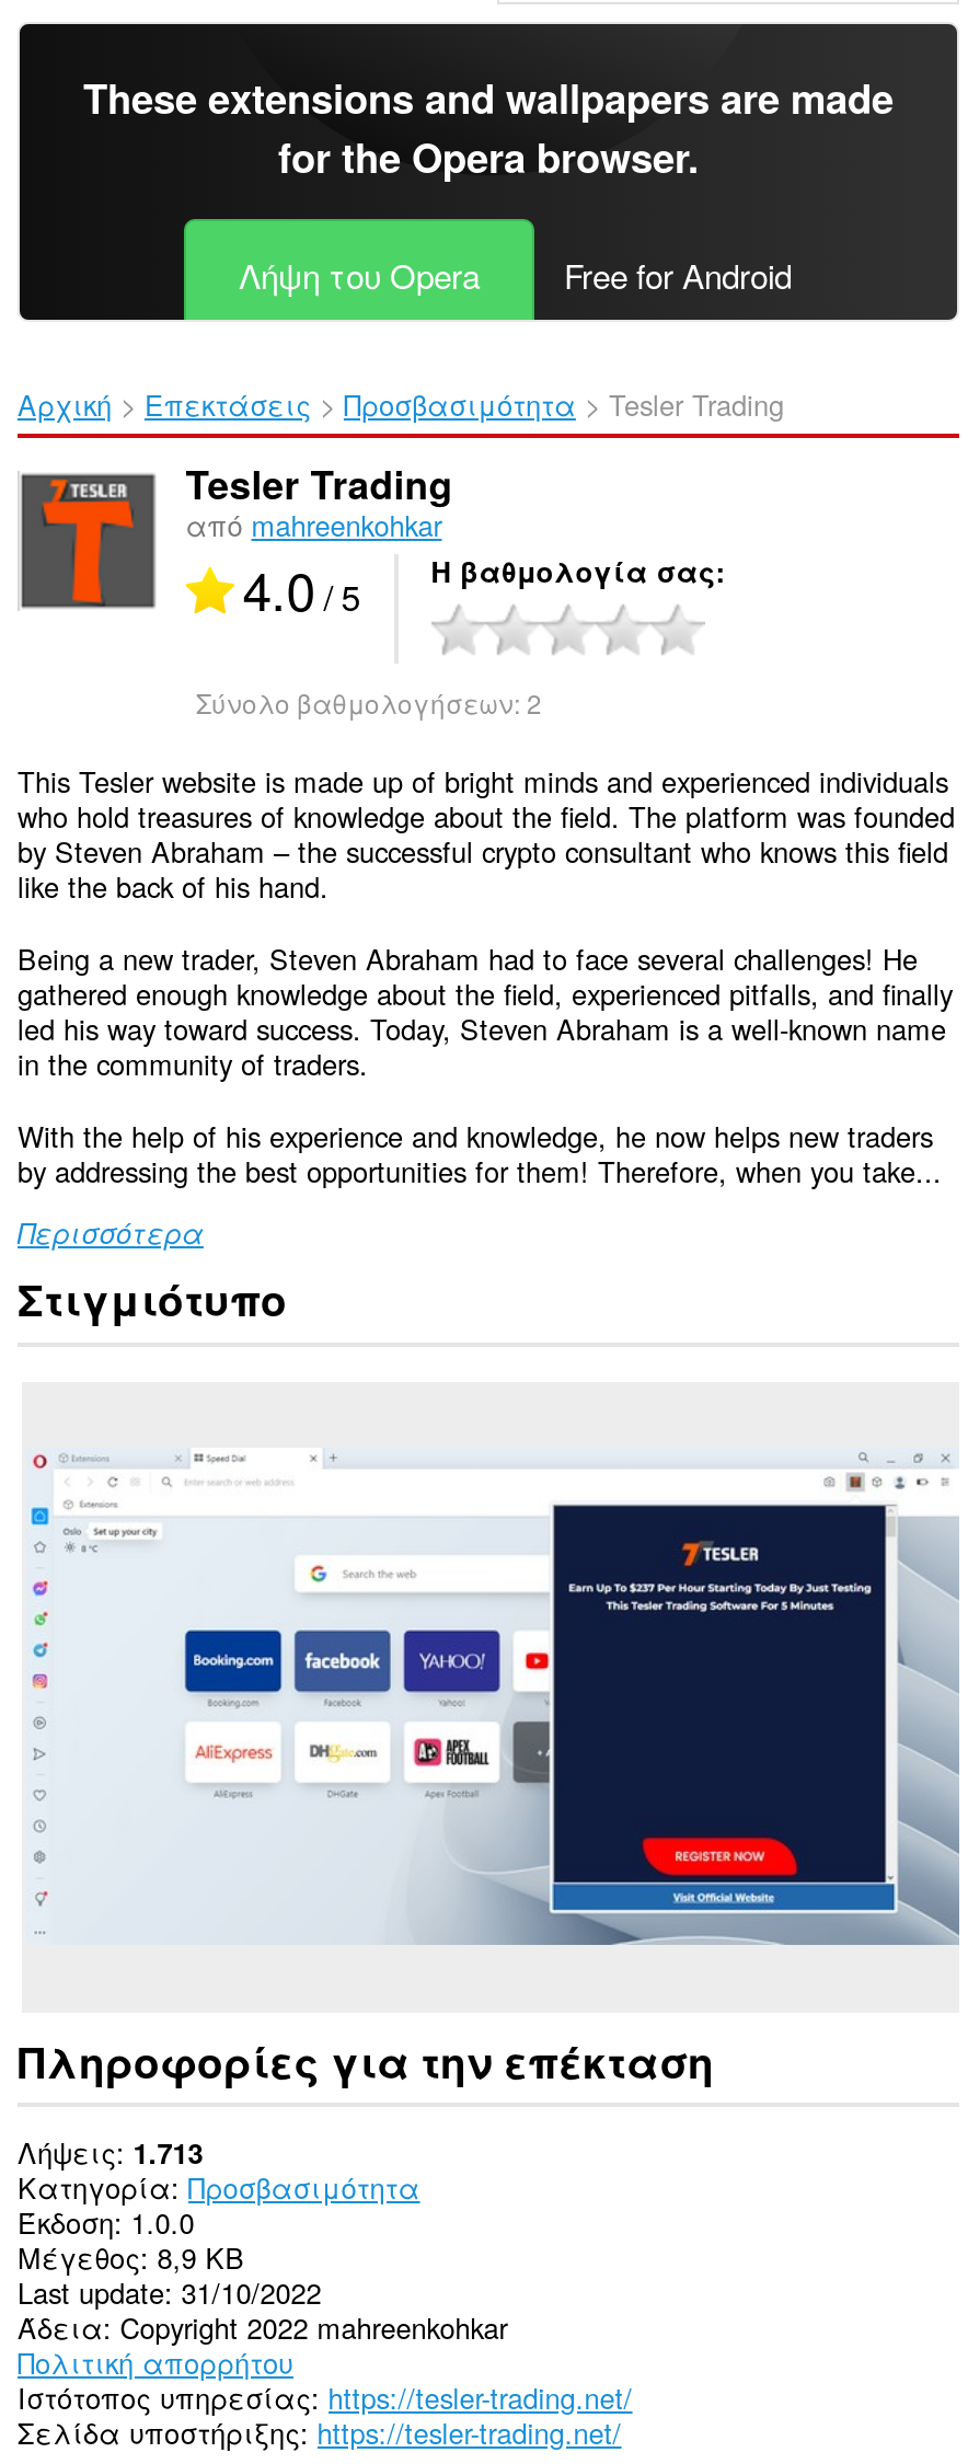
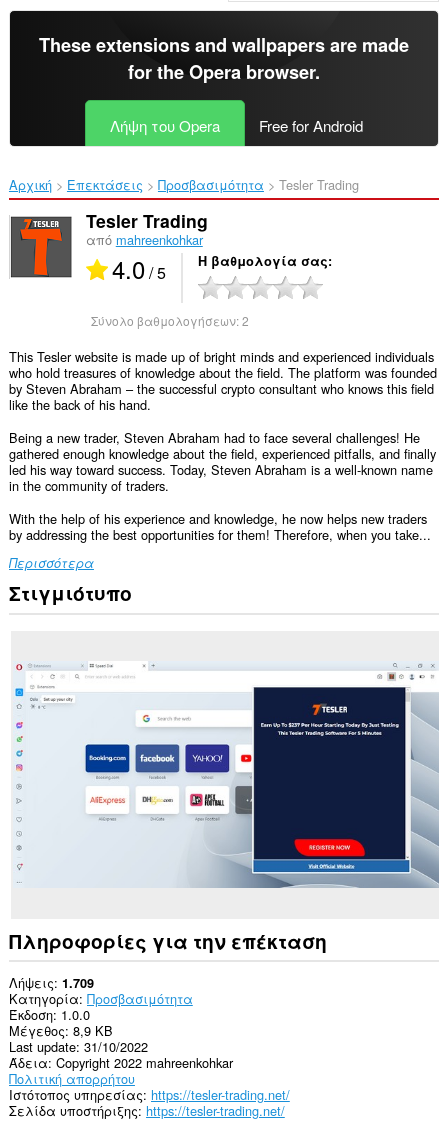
- Λήψεις 1.713
+ Λήψεις 1.709
